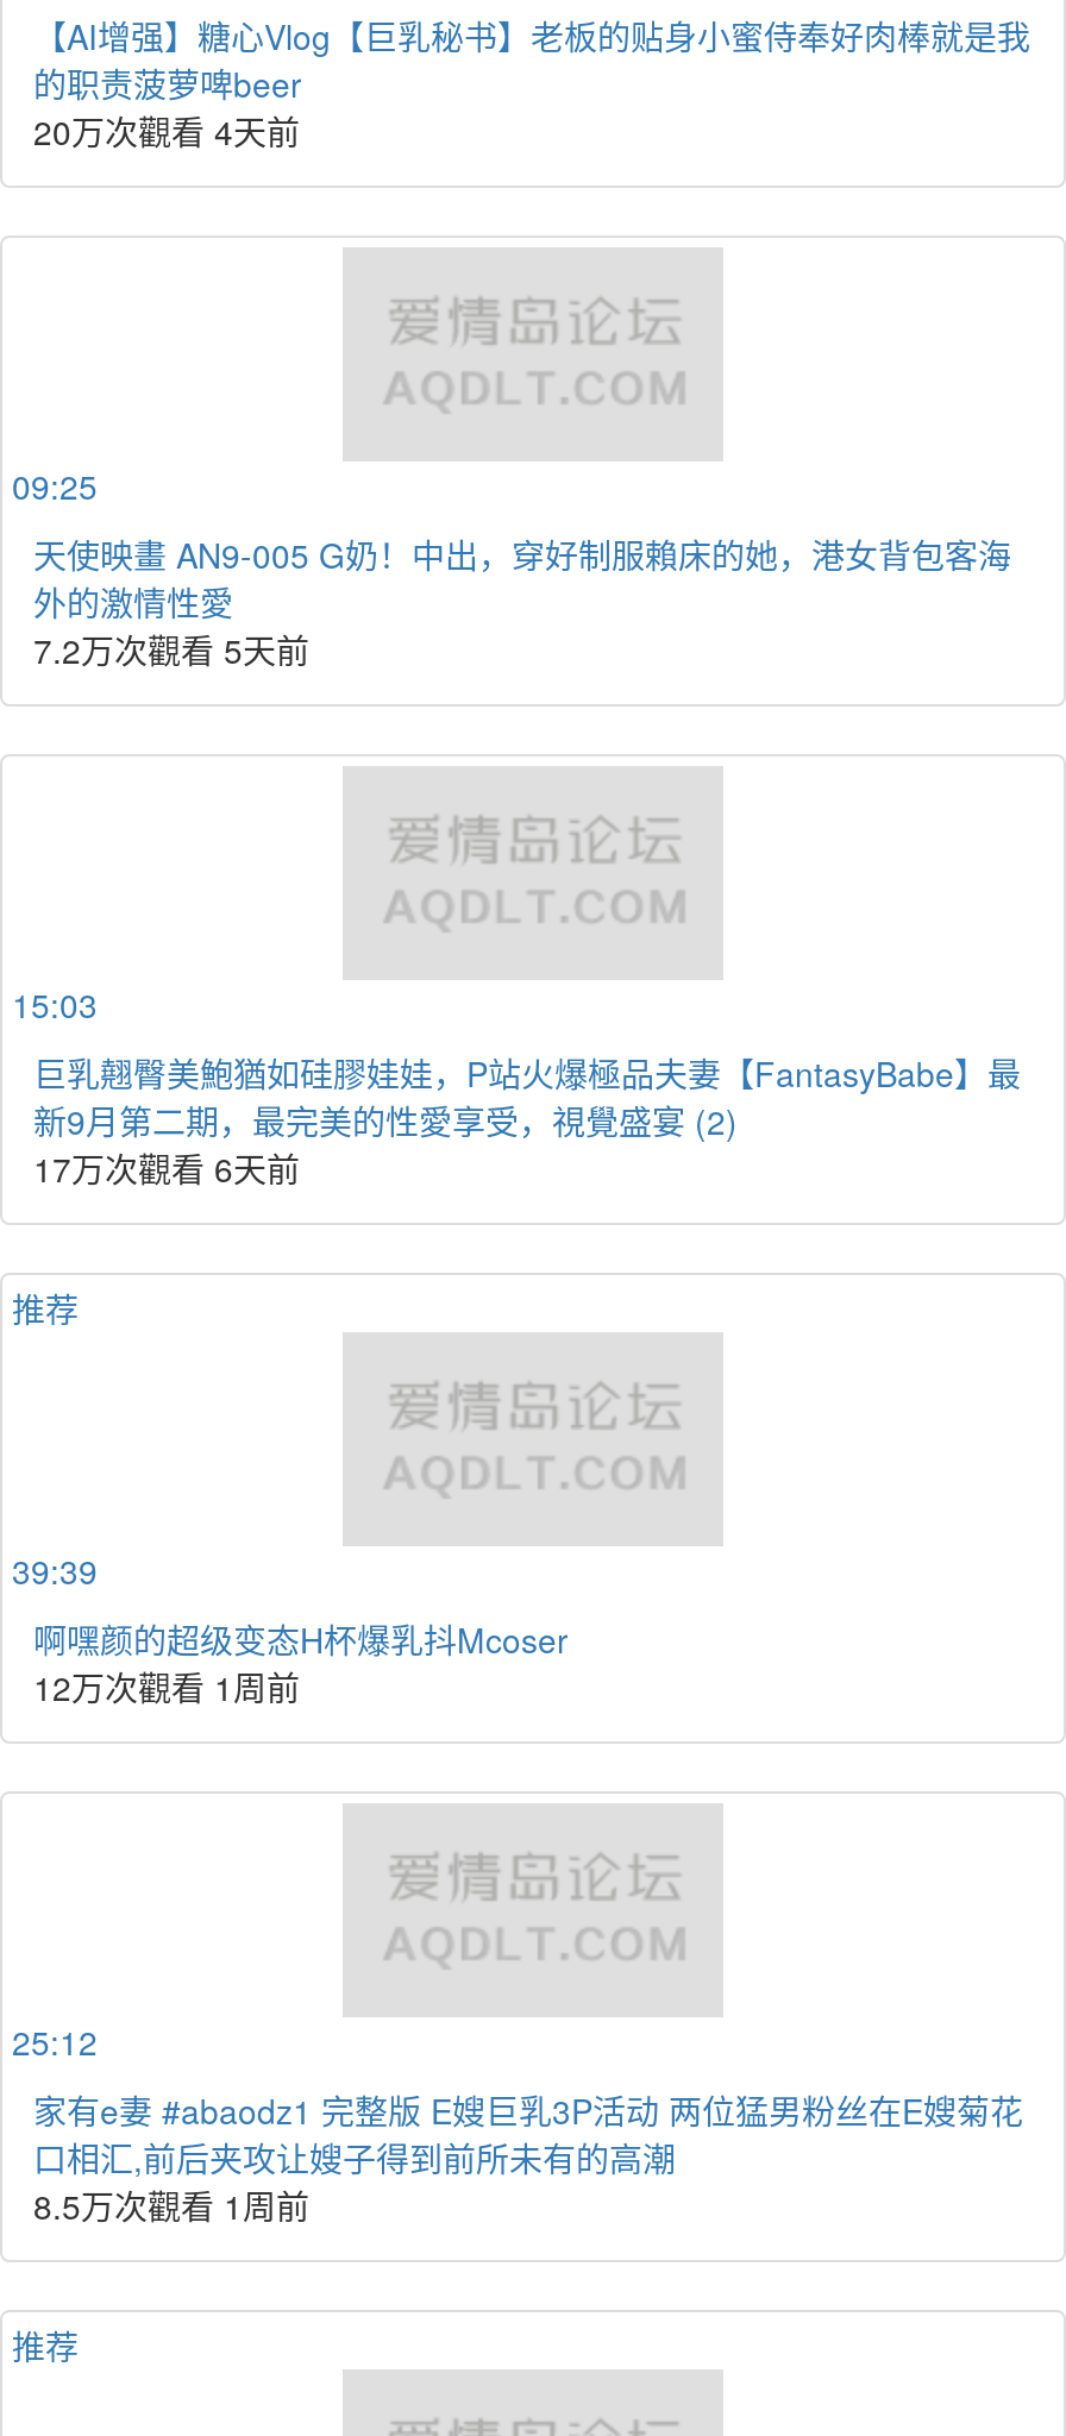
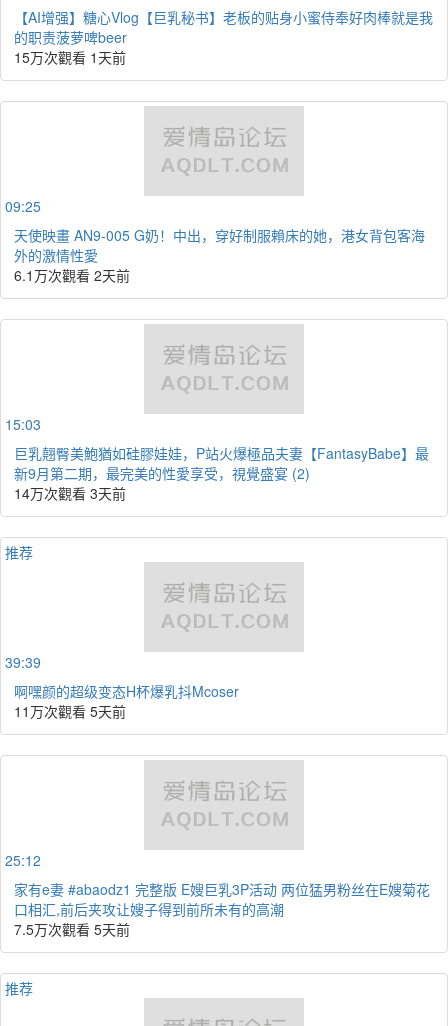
- 20万次觀看 4天前
+ 15万次觀看 1天前

- 7.2万次觀看 5天前
+ 6.1万次觀看 2天前

- 17万次觀看 6天前
+ 14万次觀看 3天前

- 12万次觀看 1周前
+ 11万次觀看 5天前

- 8.5万次觀看 1周前
+ 7.5万次觀看 5天前
